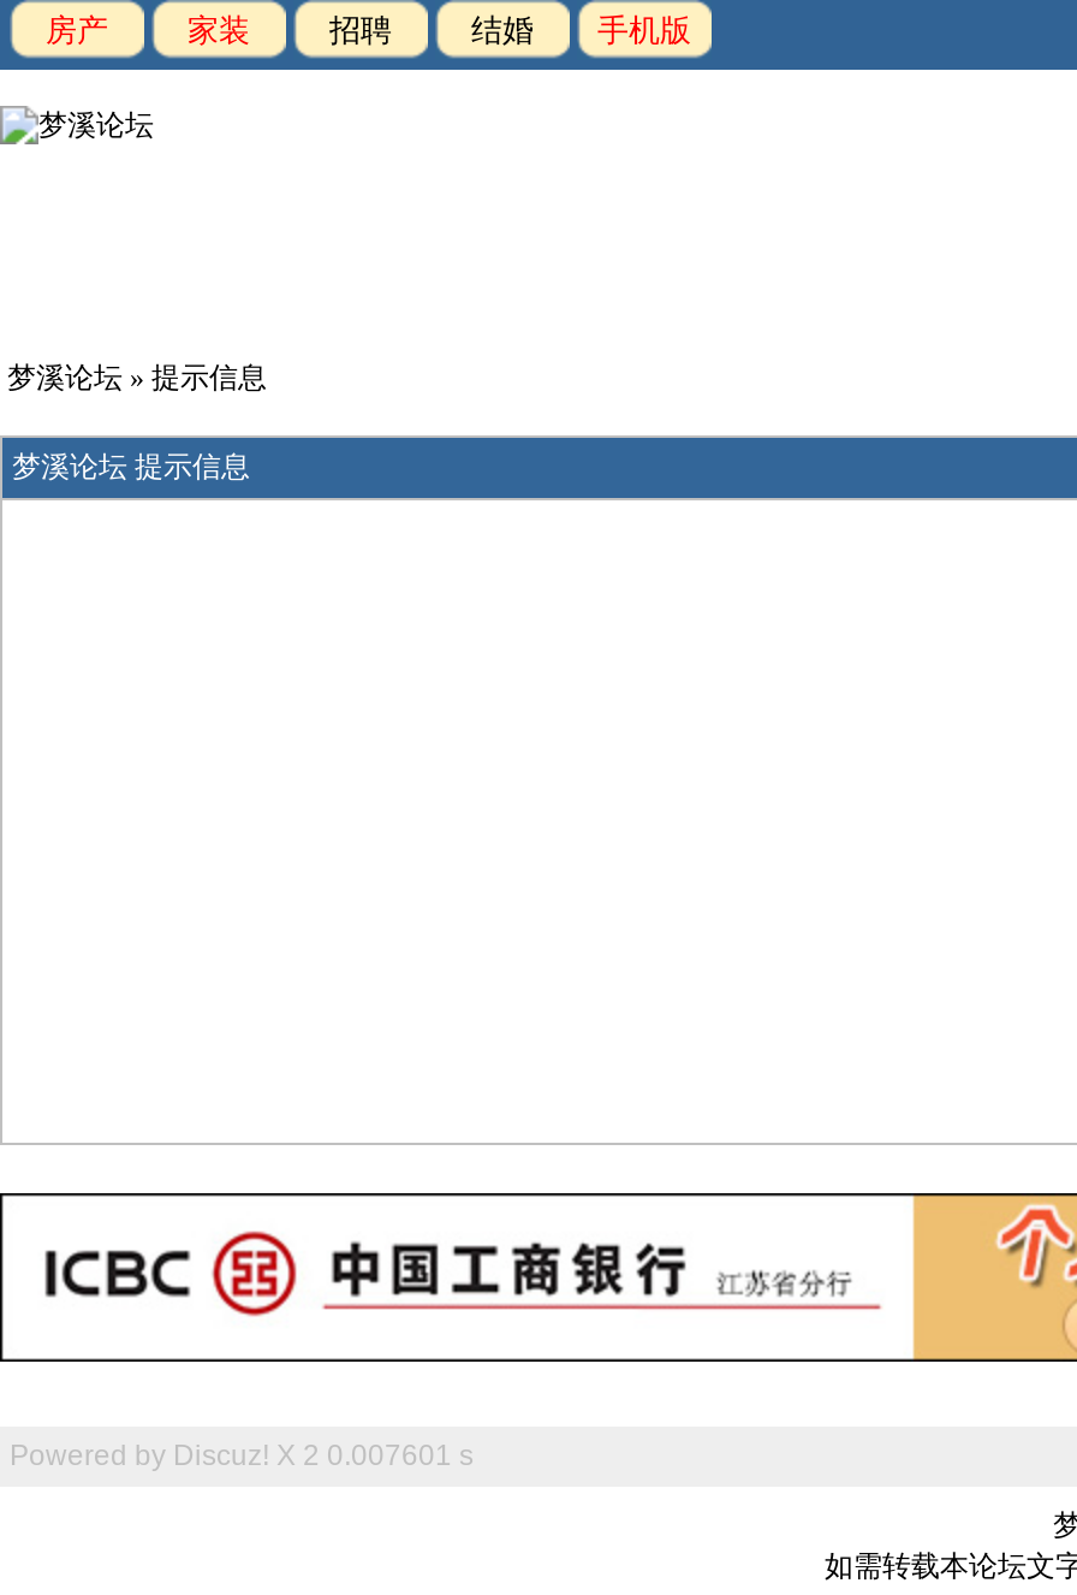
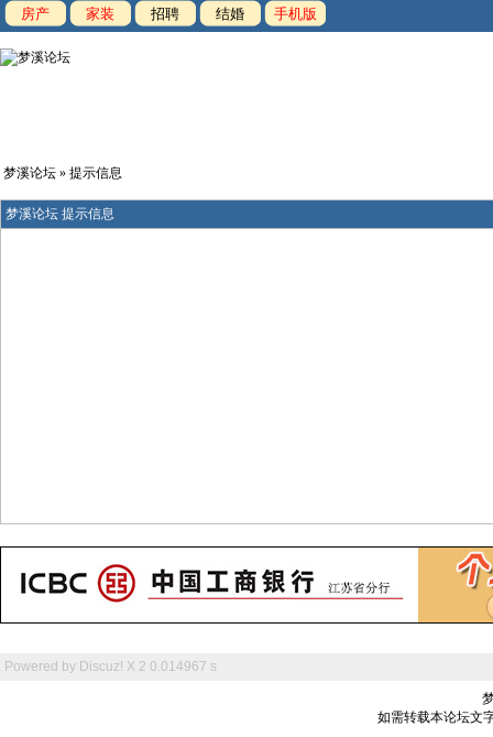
- Powered by Discuz! X 2 0.007601 s
+ Powered by Discuz! X 2 0.014967 s
